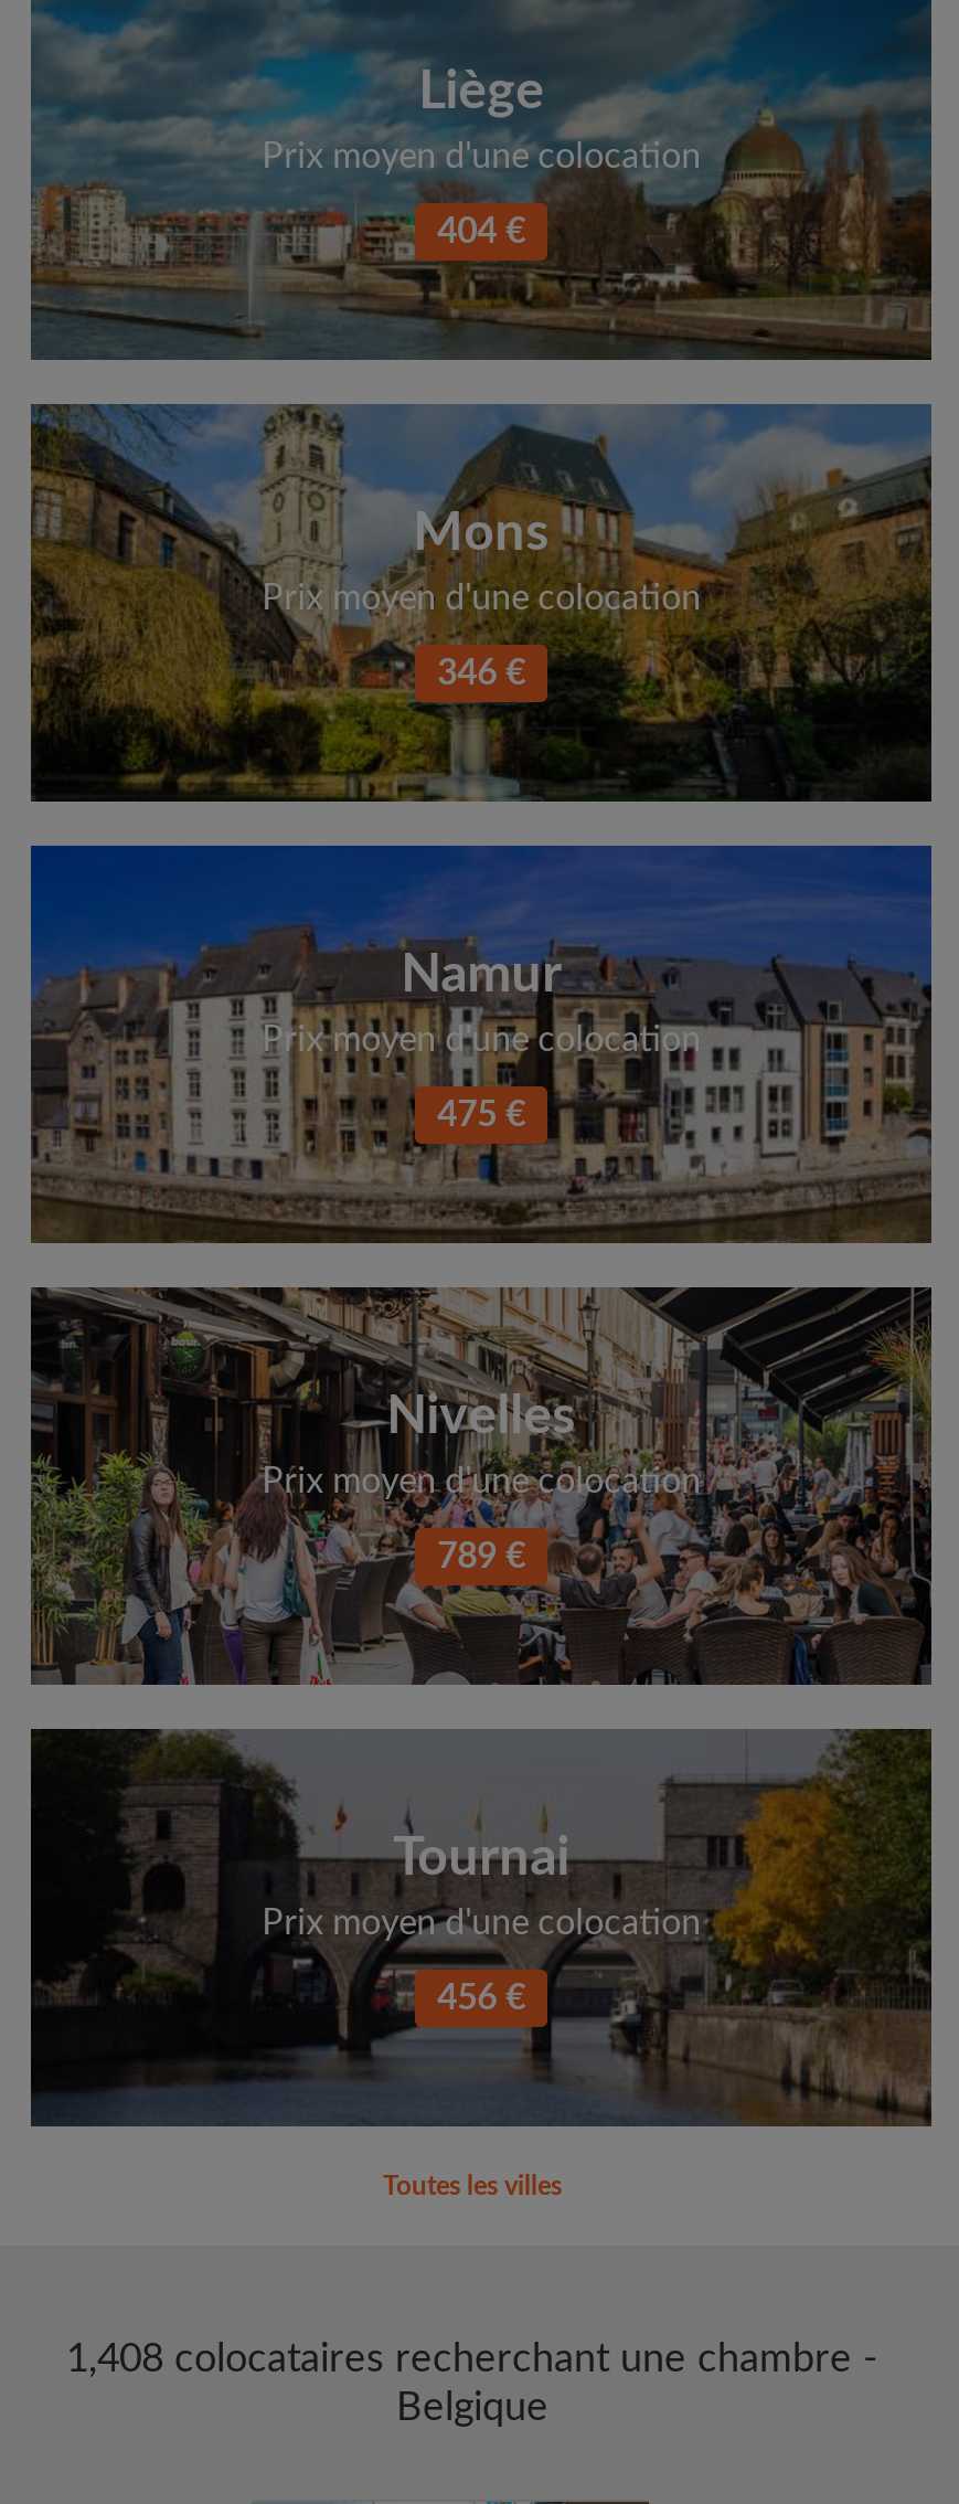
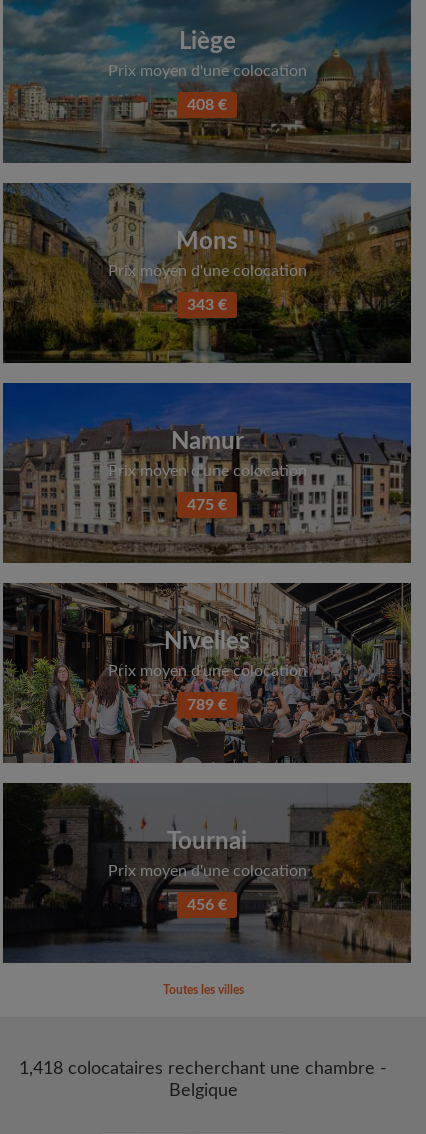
- 404 €
+ 408 €

- 346 €
+ 343 €

- 1,408 colocataires recherchant une chambre -
+ 1,418 colocataires recherchant une chambre -
